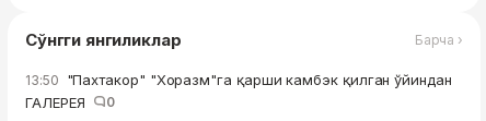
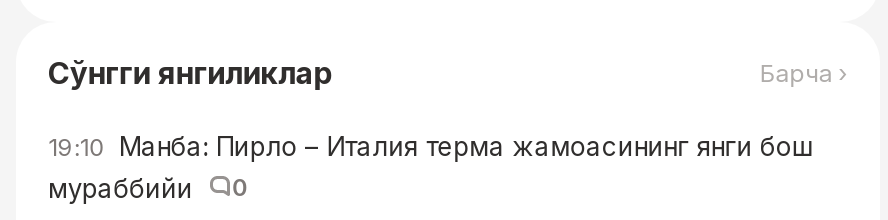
- 13:50 "Пахтакор" "Хоразм"га қарши камбэк қилган ўйиндан
- ГАЛЕРЕЯ
+ 19:10 Манба: Пирло – Италия терма жамоасининг янги бош
+ мураббийи
